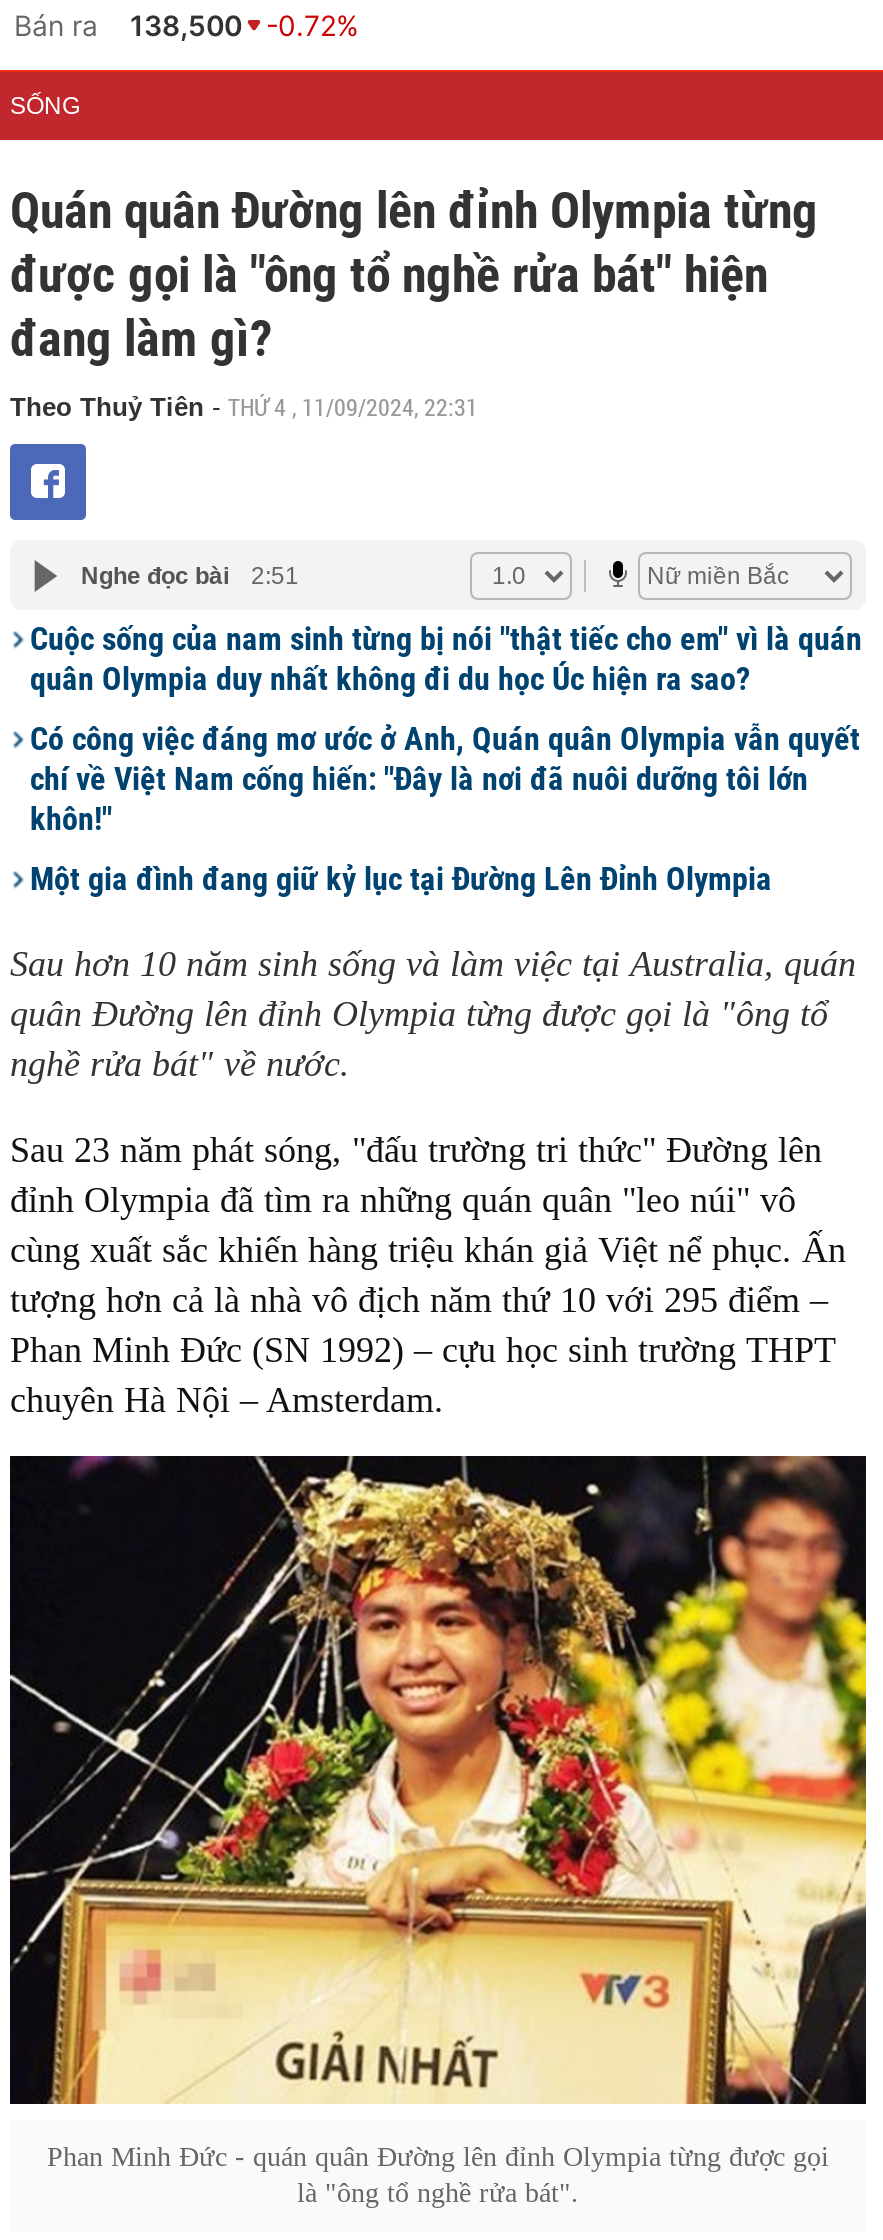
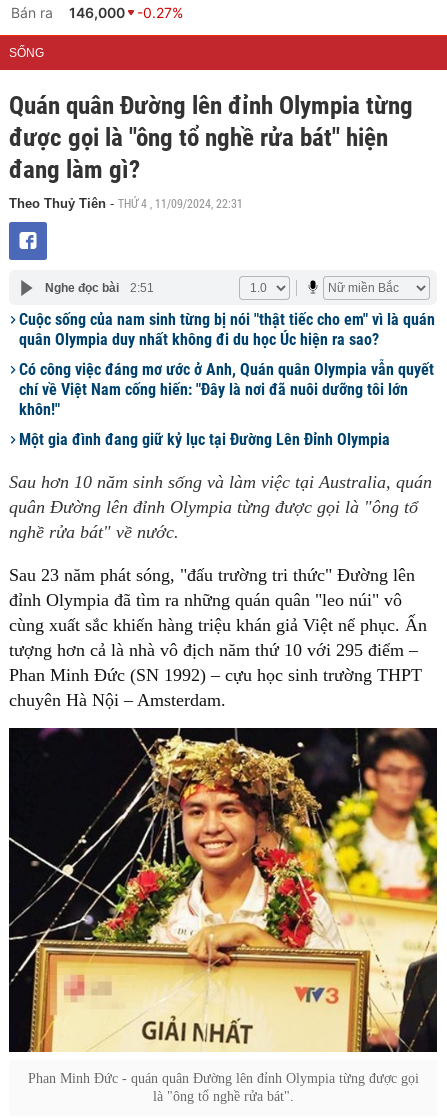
- 138,500
+ 146,000

- -0.72%
+ -0.27%
